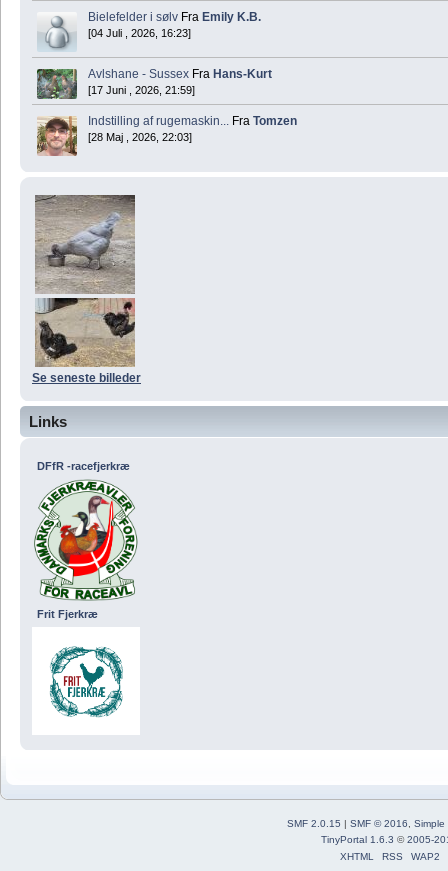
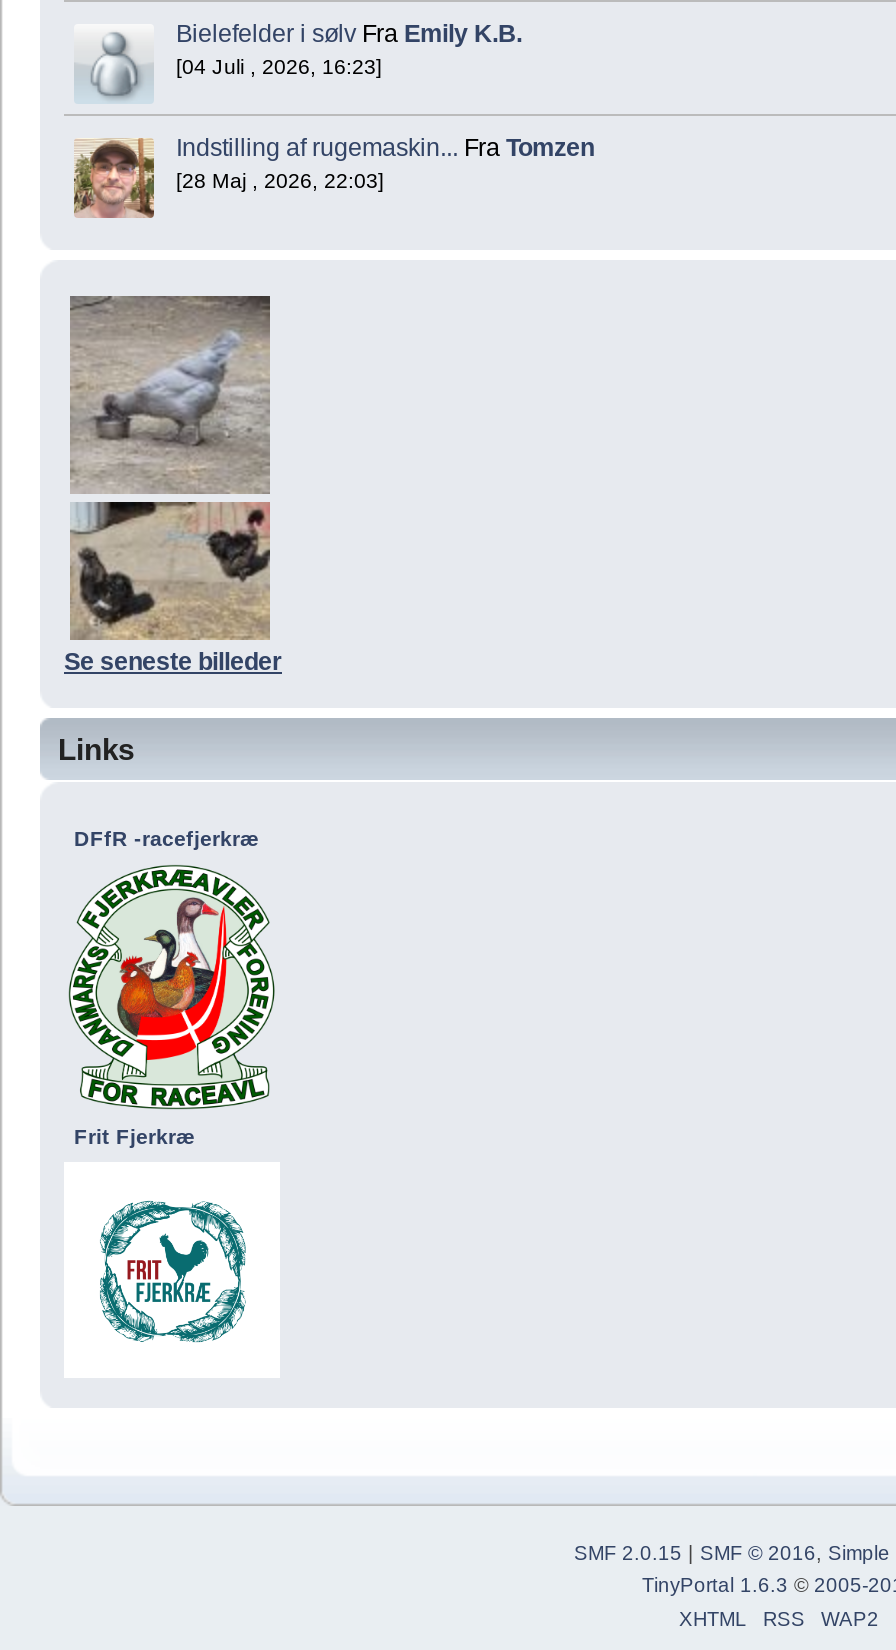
- [image]
- Avlshane - Sussex Fra Hans-Kurt
- [17 Juni , 2026, 21:59]
